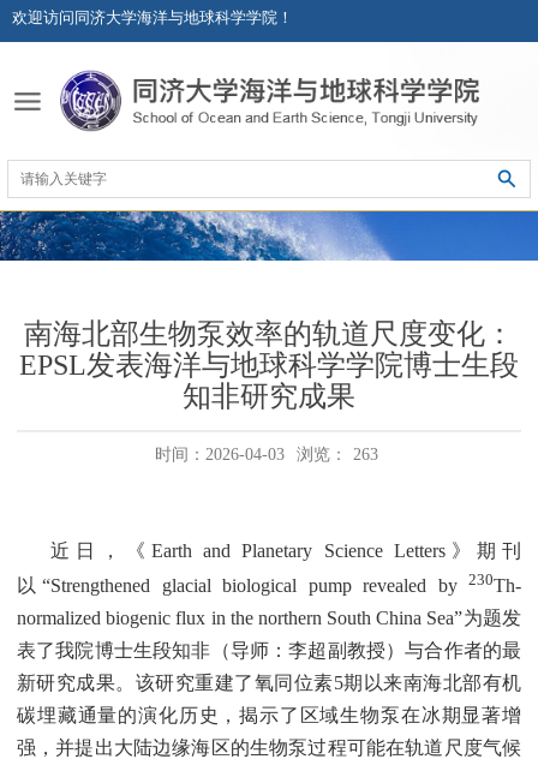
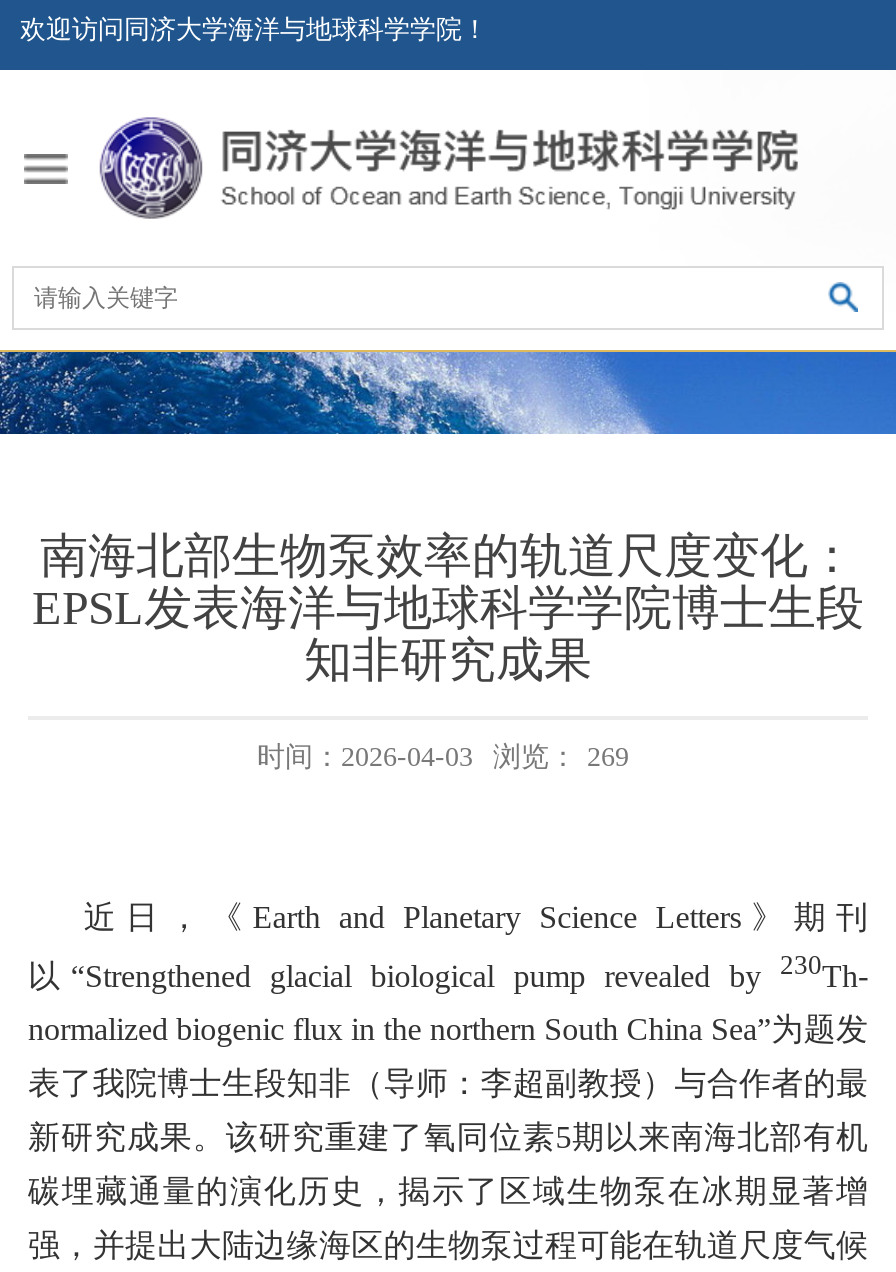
- 时间：2026-04-03 浏览： 263
+ 时间：2026-04-03 浏览： 269
